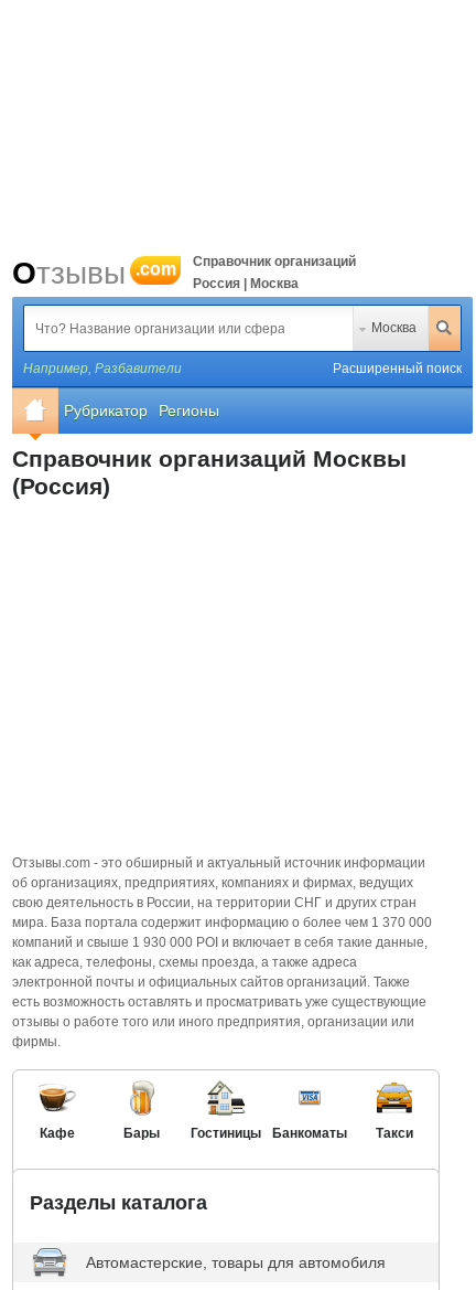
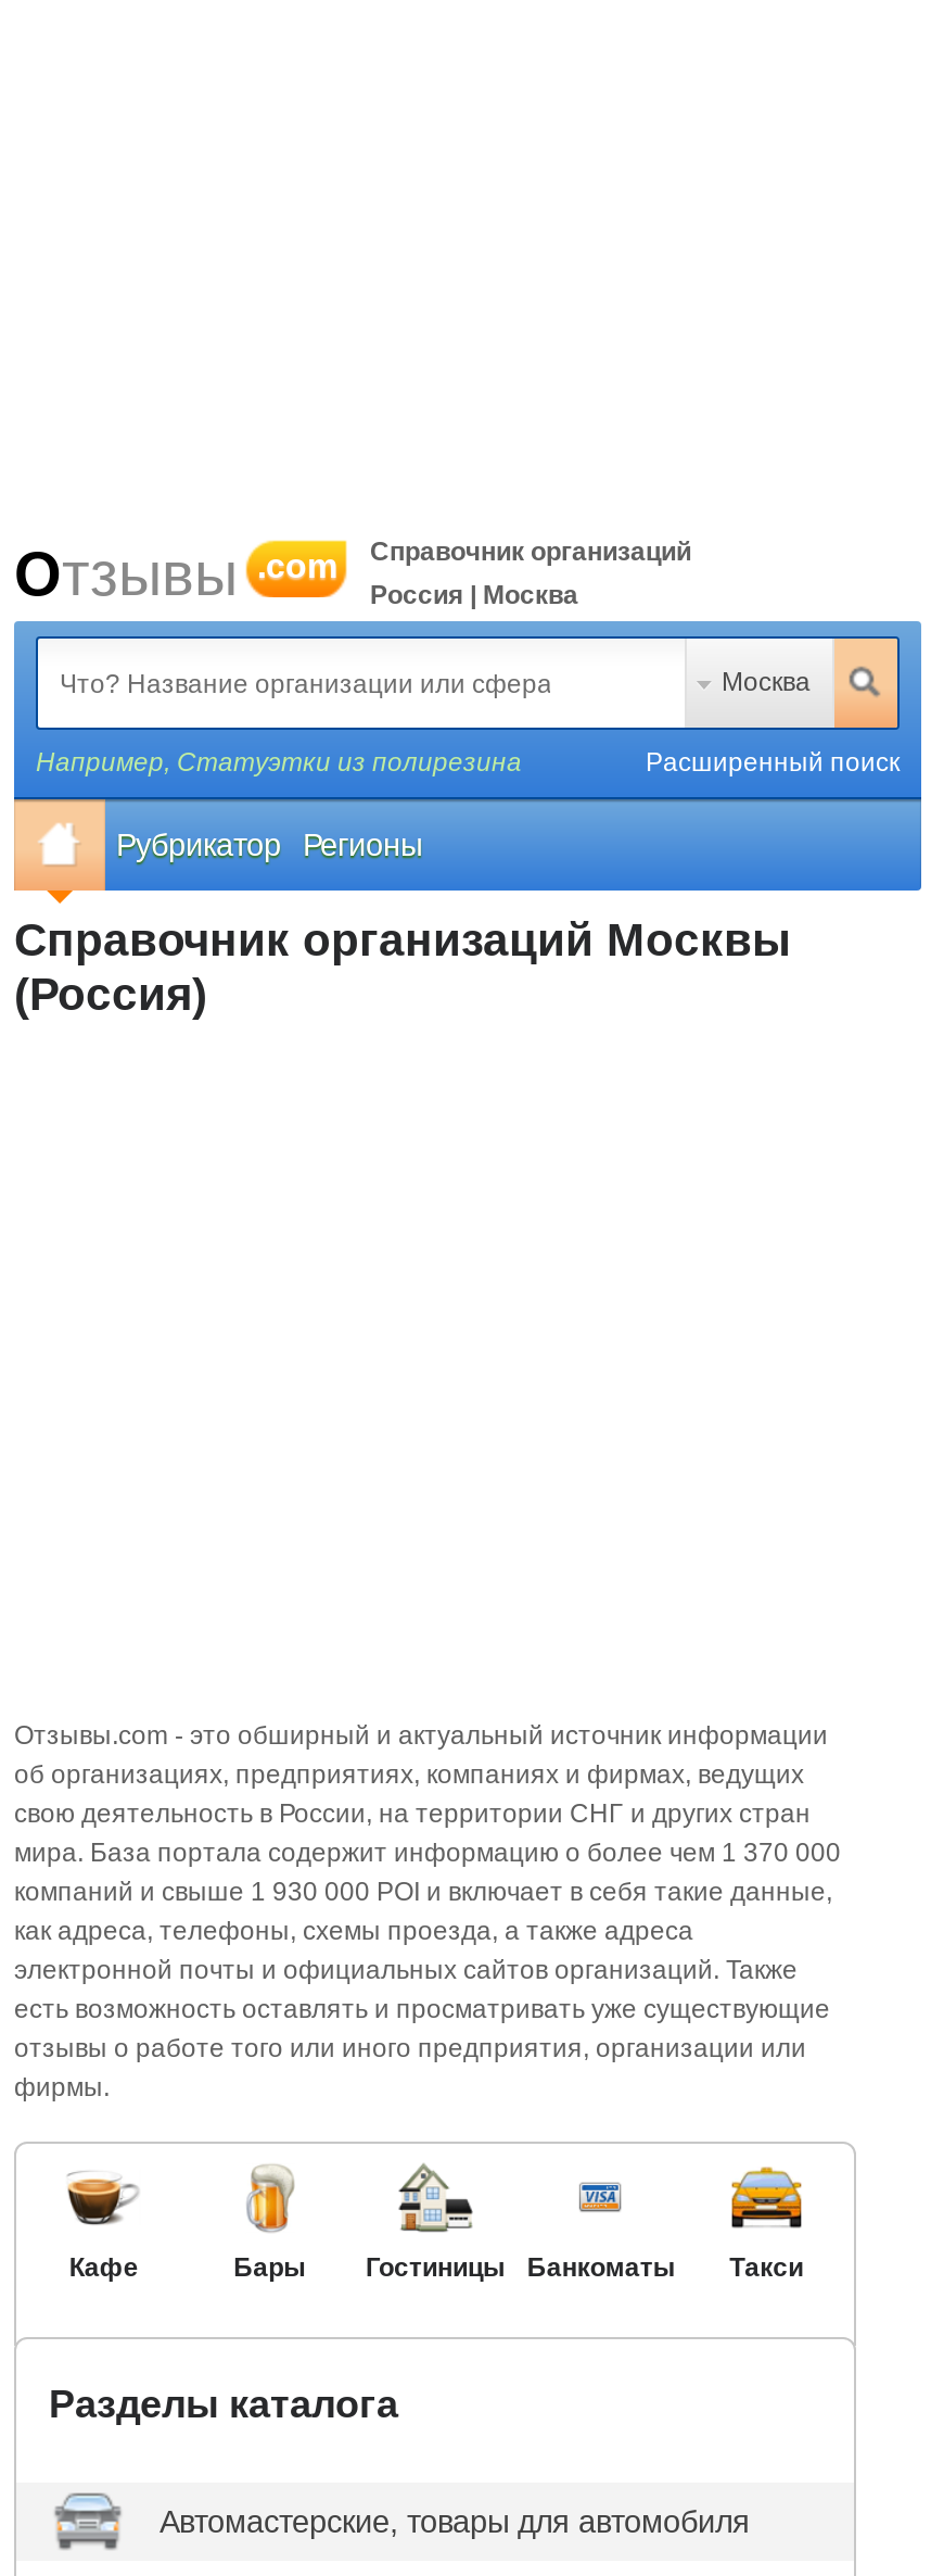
- Например, Разбавители
+ Например, Статуэтки из полирезина
